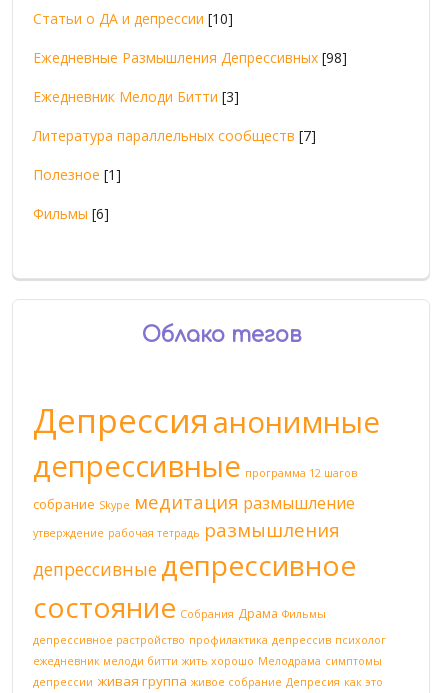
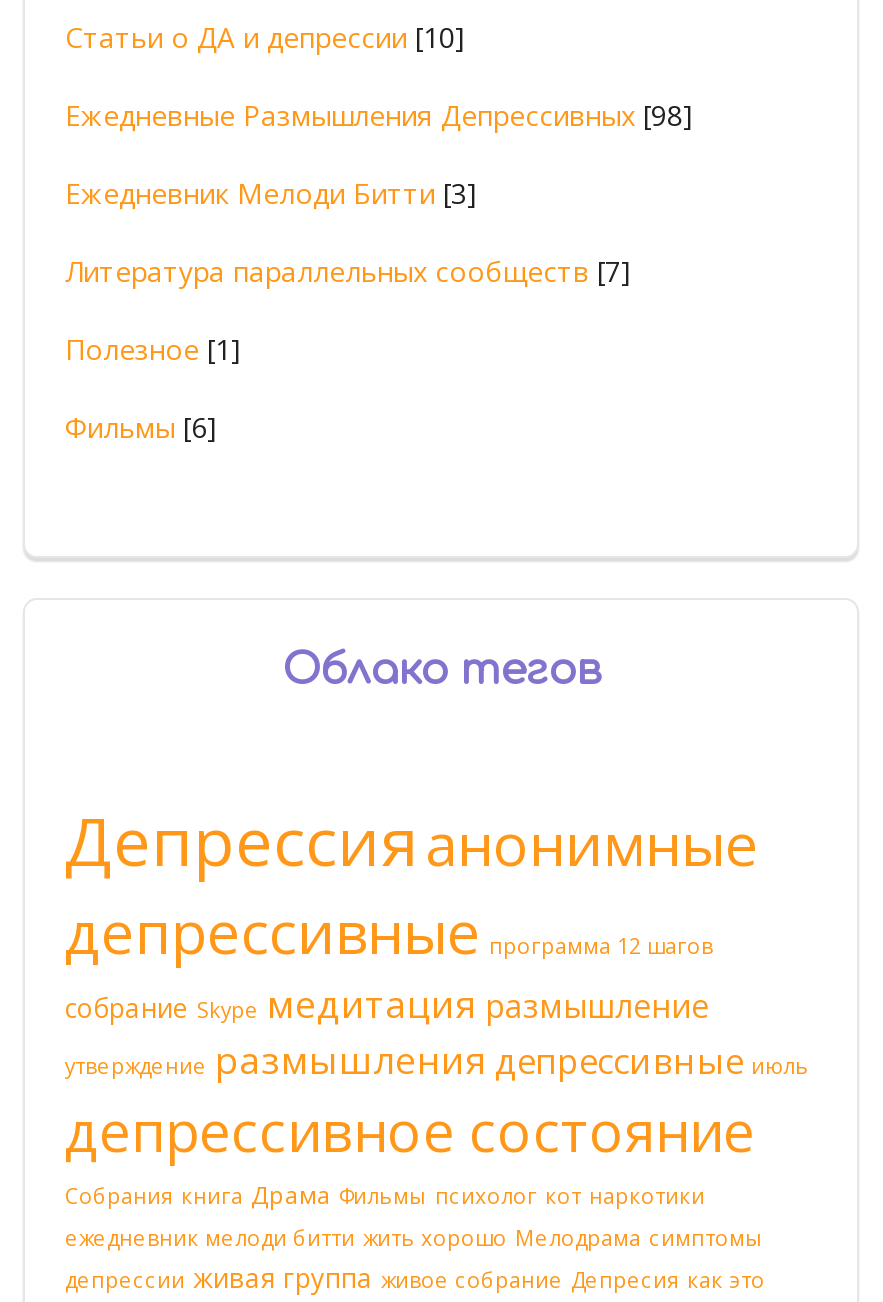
- утверждение рабочая тетрадь размышления
- депрессивные депрессивное
- состояние Собрания Драма Фильмы
- депрессивное растройство профилактика депрессив психолог
+ утверждение размышления депрессивные июль
+ депрессивное состояние
+ Собрания книга Драма Фильмы психолог кот наркотики
